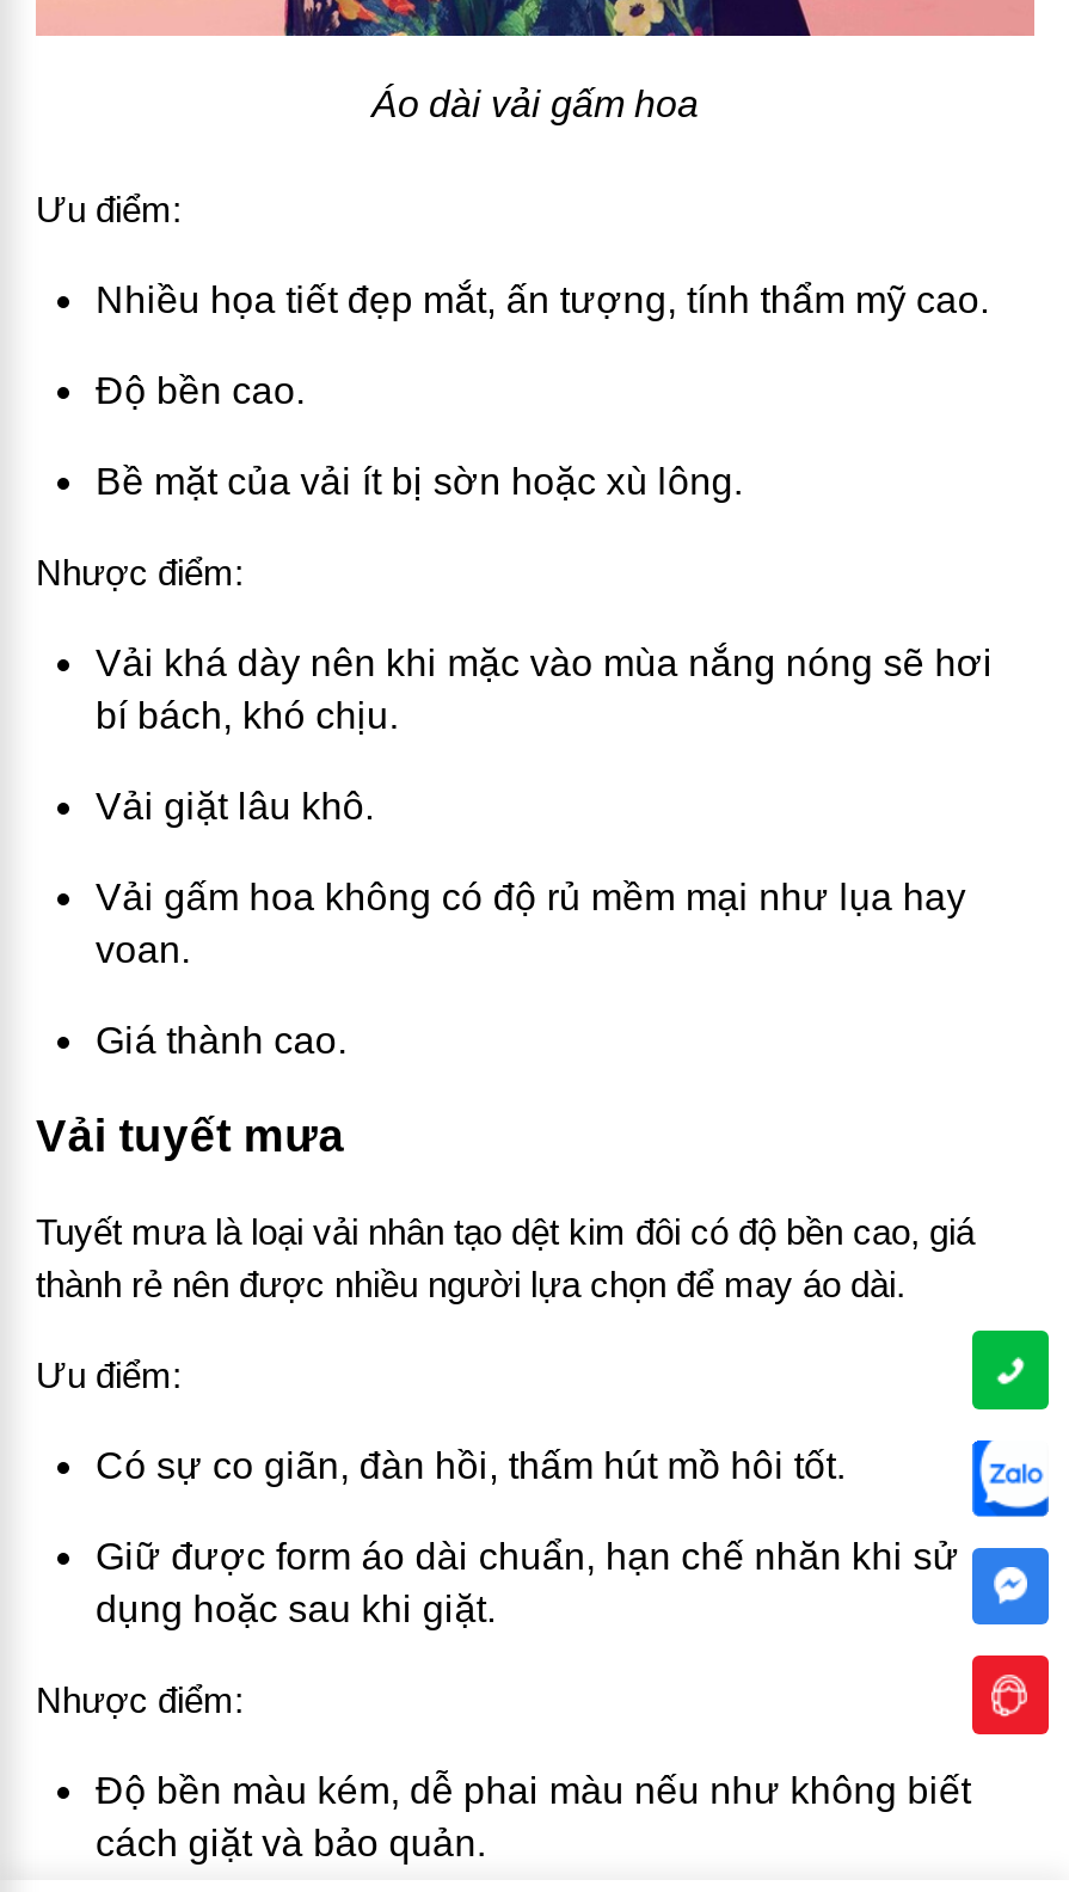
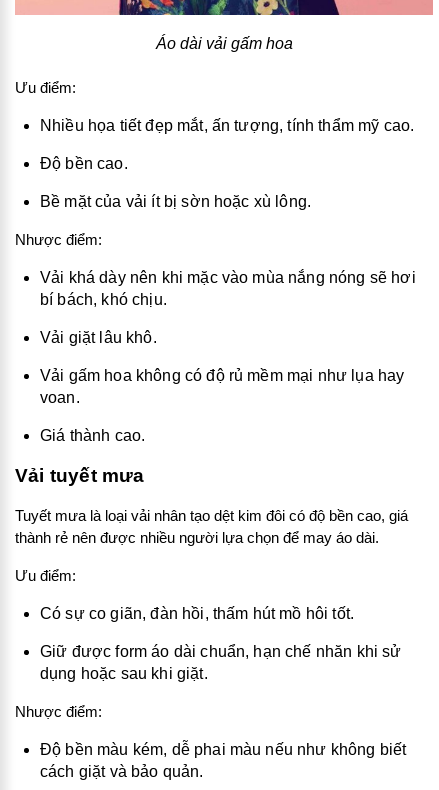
- [image]

- [image]

- [image]

- [image]
